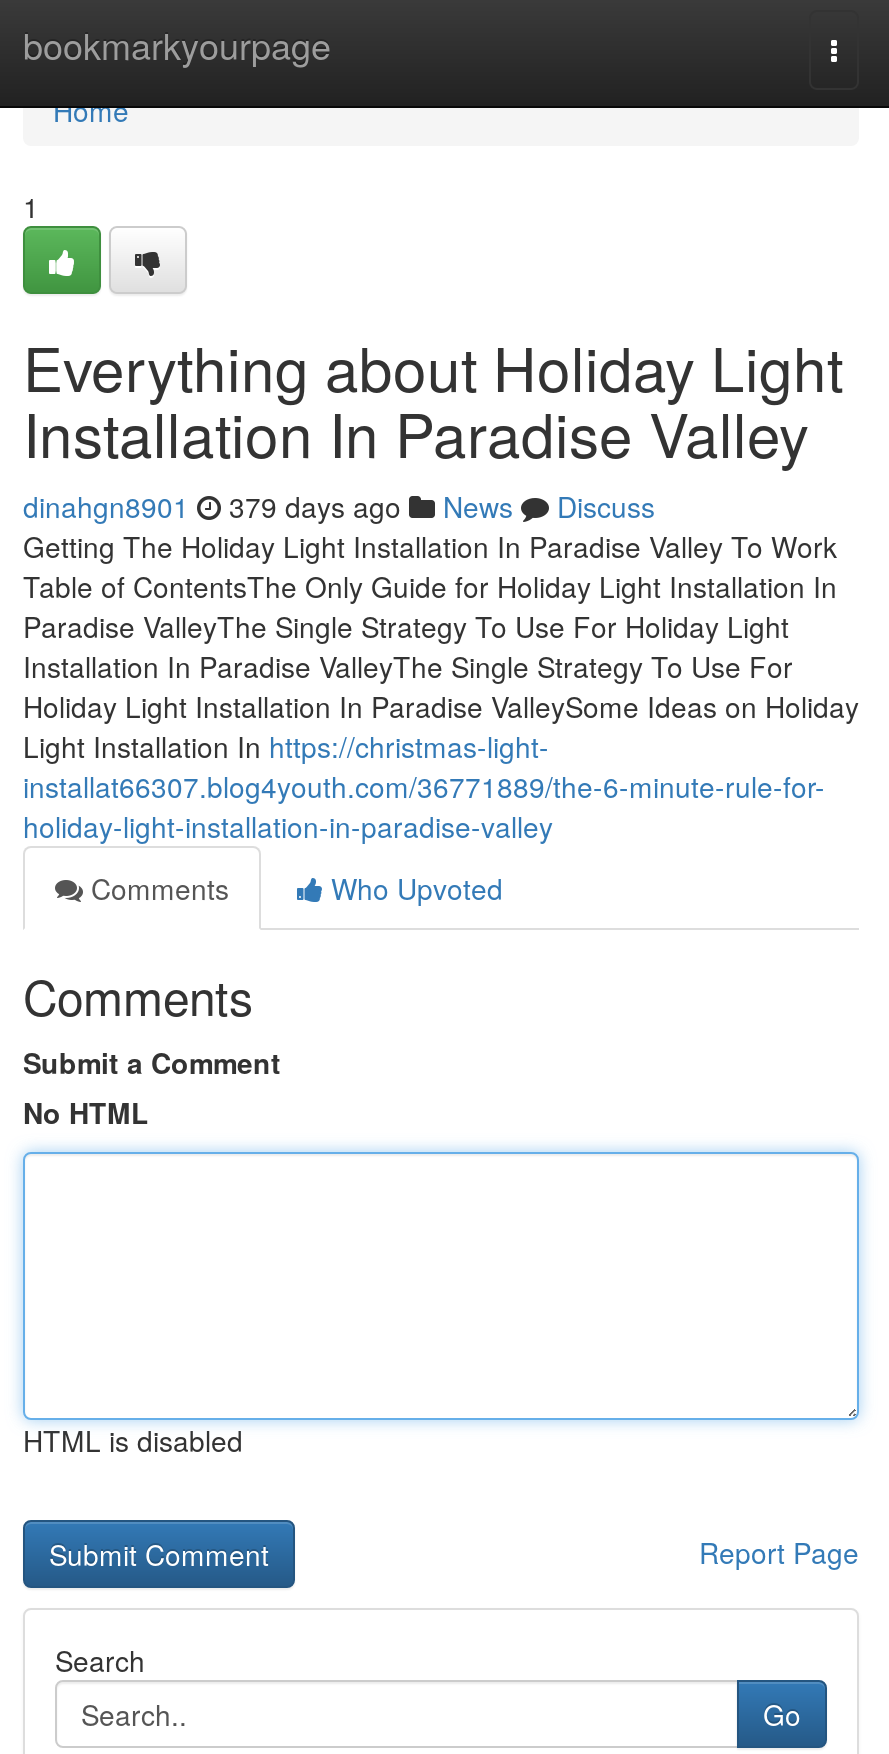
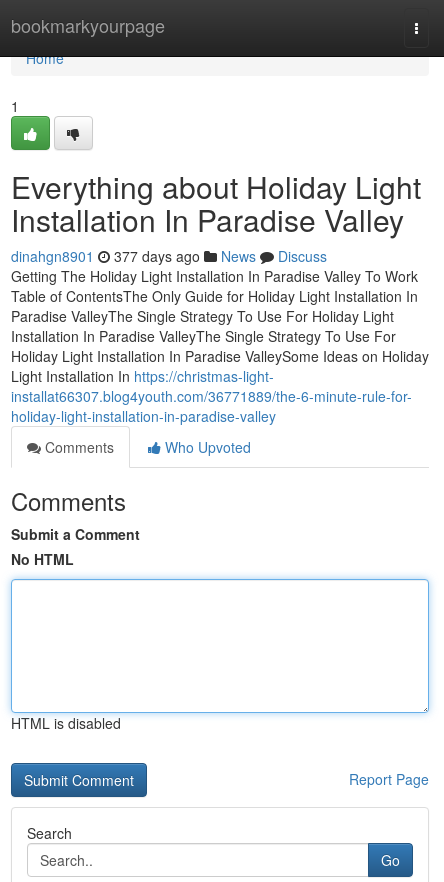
- dinahgn8901 379 days ago News Discuss
+ dinahgn8901 377 days ago News Discuss
